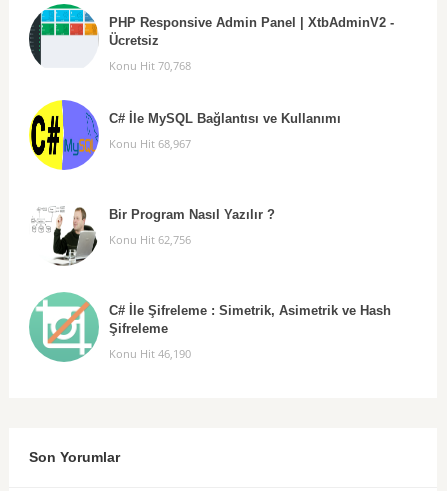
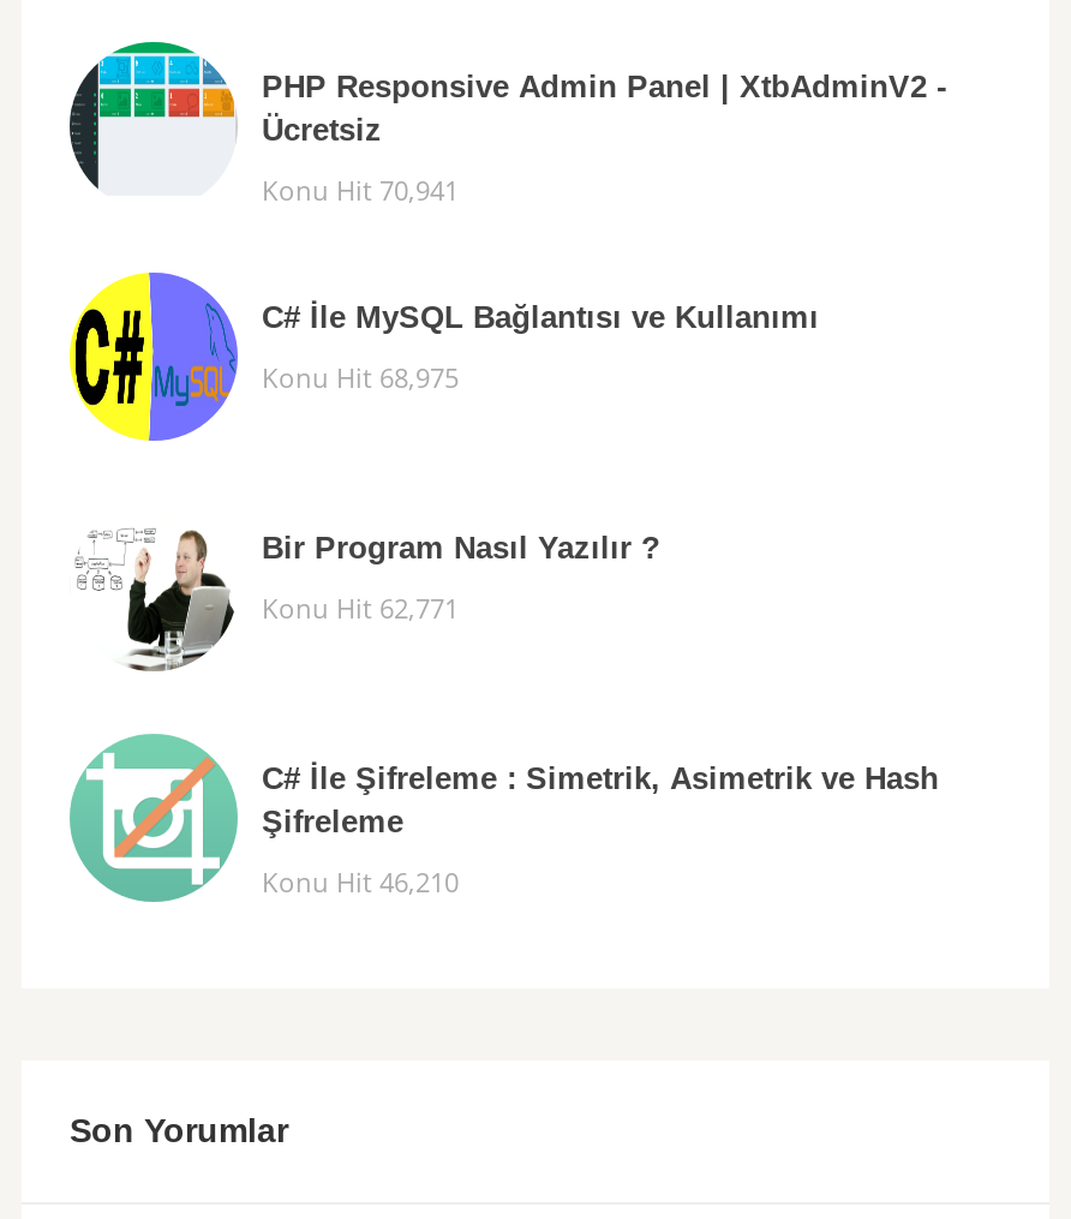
- Konu Hit 70,768
+ Konu Hit 70,941

- Konu Hit 68,967
+ Konu Hit 68,975

- Konu Hit 62,756
+ Konu Hit 62,771

- Konu Hit 46,190
+ Konu Hit 46,210
